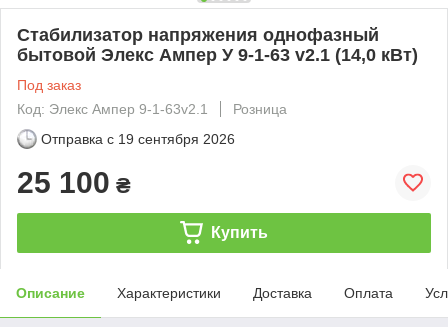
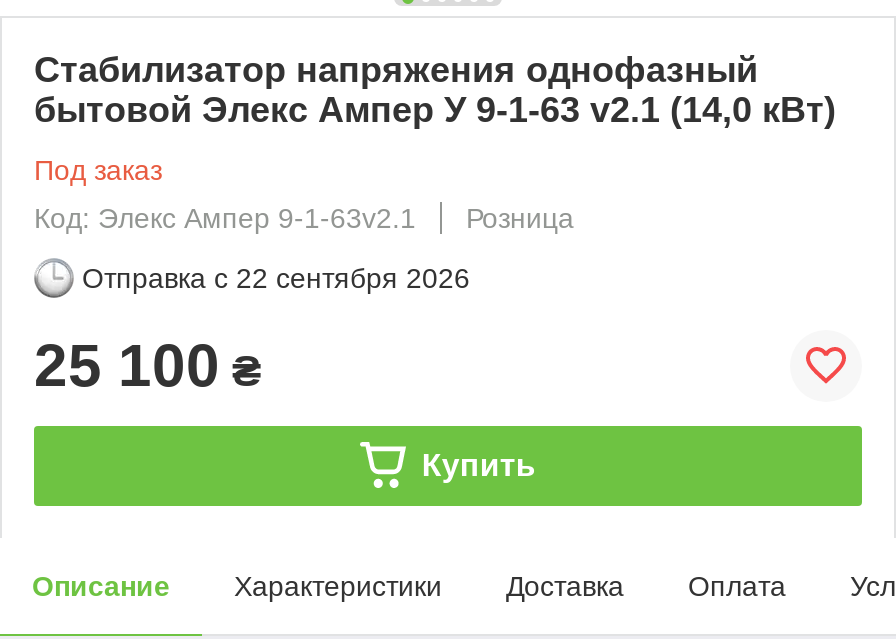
- Отправка с 19 сентября 2026
+ Отправка с 22 сентября 2026
